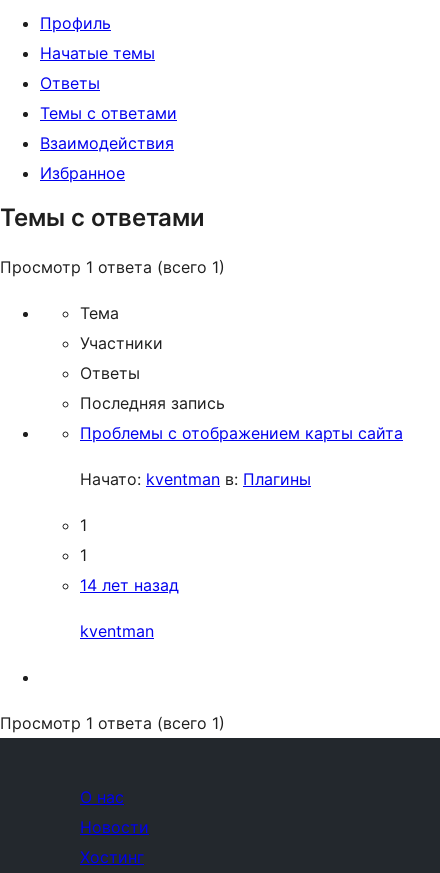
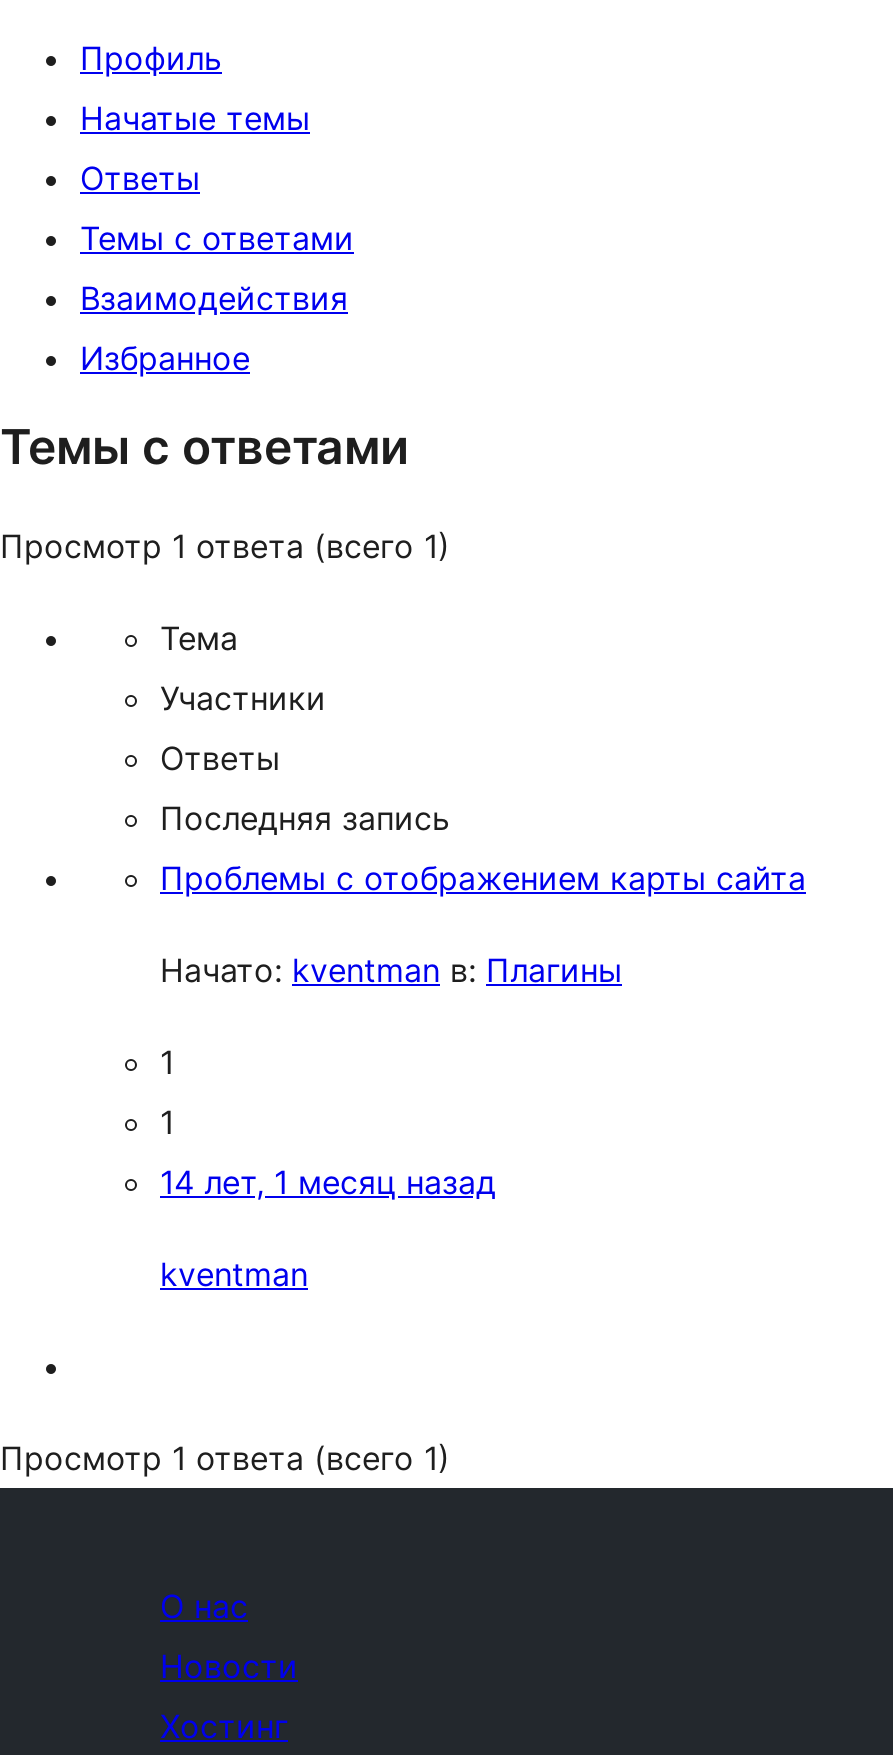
- 14 лет назад
+ 14 лет, 1 месяц назад
